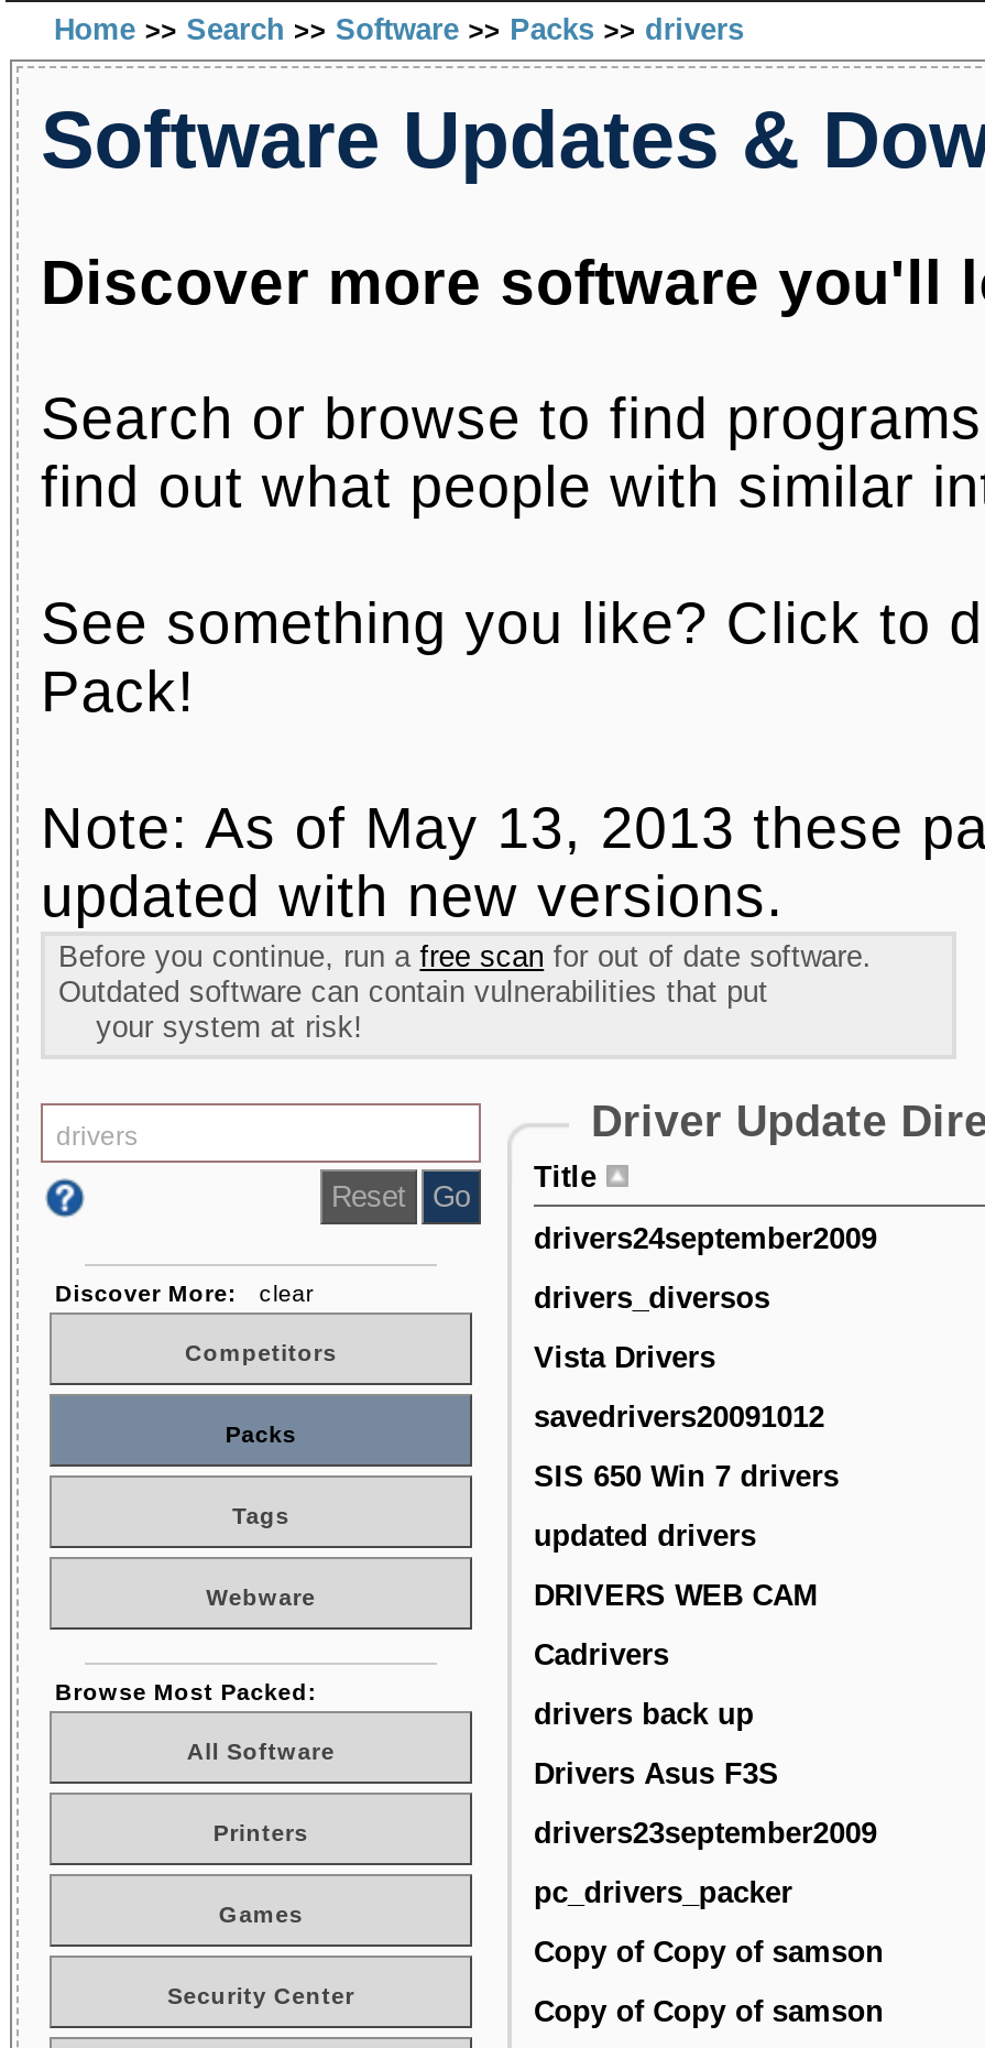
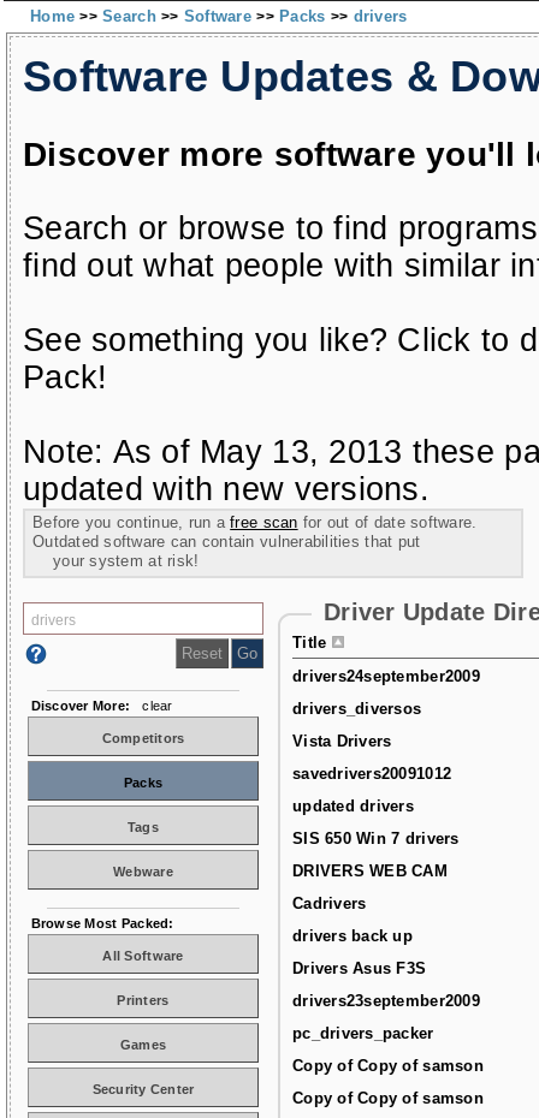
moved down: SIS 650 Win 7 drivers

moved up: updated drivers
